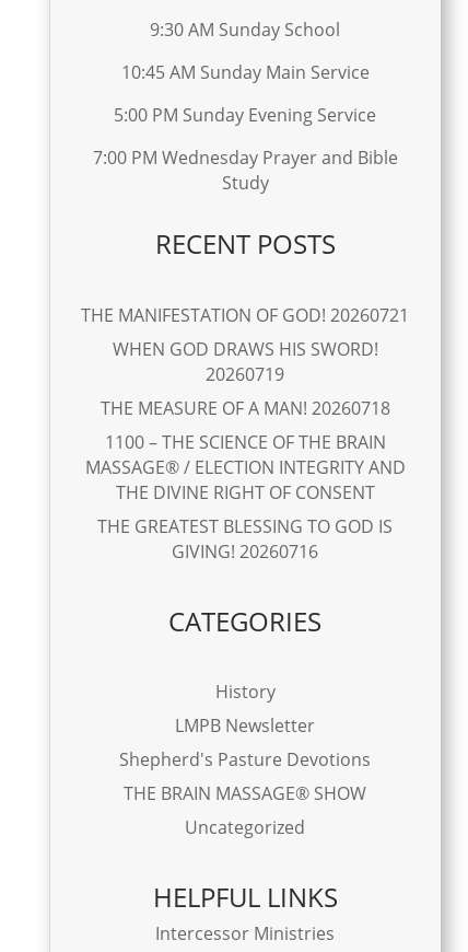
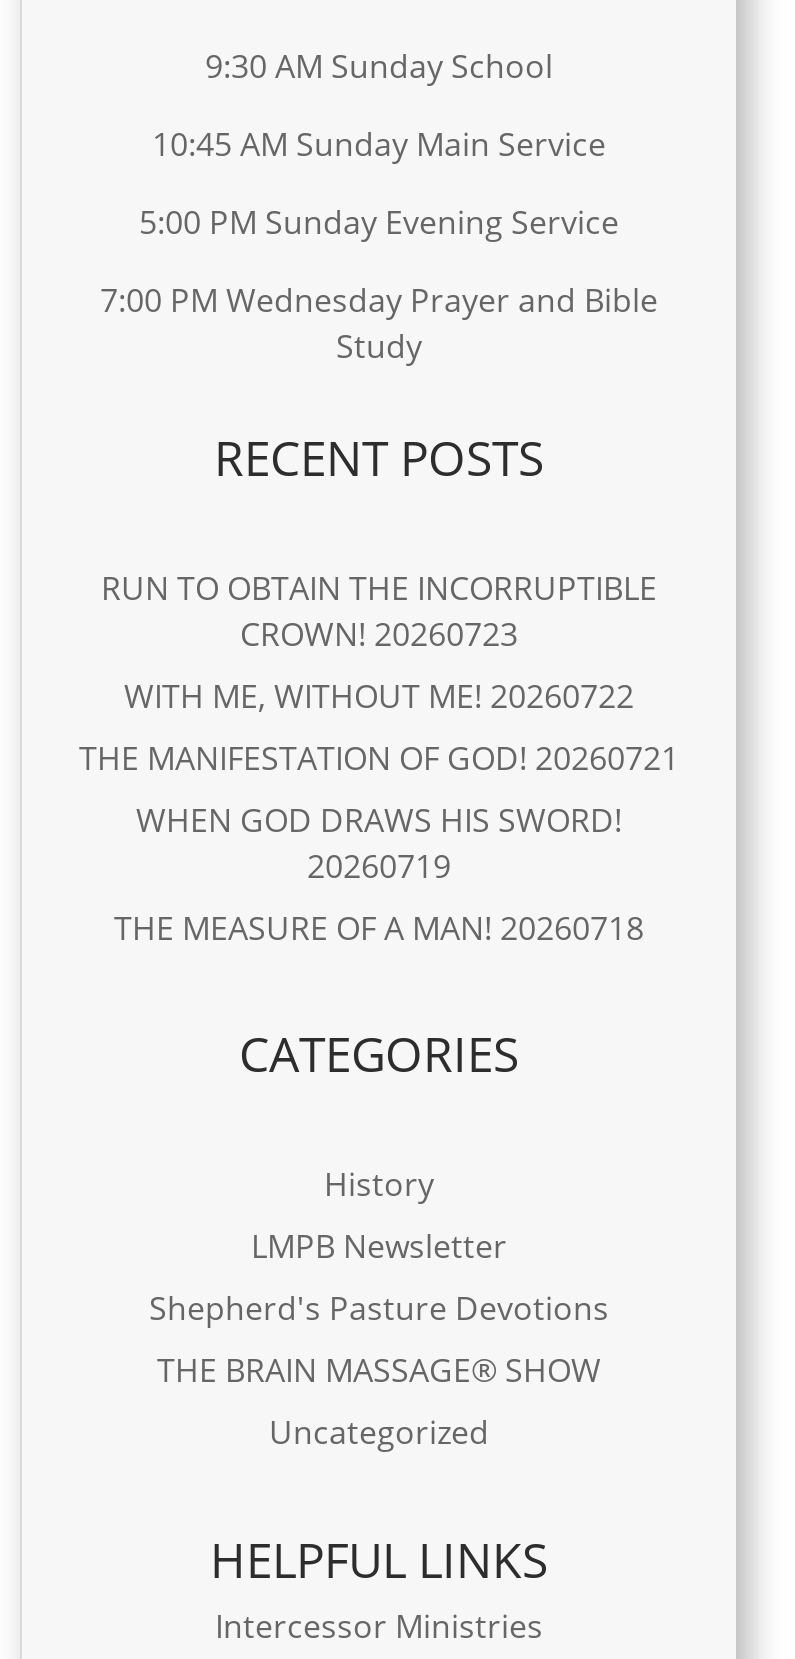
+ RUN TO OBTAIN THE INCORRUPTIBLE
+ CROWN! 20260723
+ WITH ME, WITHOUT ME! 20260722

moved down: THE MANIFESTATION OF GOD! 20260721 | WHEN GOD DRAWS HIS SWORD! | 20260719 | THE MEASURE OF A MAN! 20260718

- 1100 – THE SCIENCE OF THE BRAIN
- MASSAGE® / ELECTION INTEGRITY AND
- THE DIVINE RIGHT OF CONSENT
- THE GREATEST BLESSING TO GOD IS
- GIVING! 20260716
